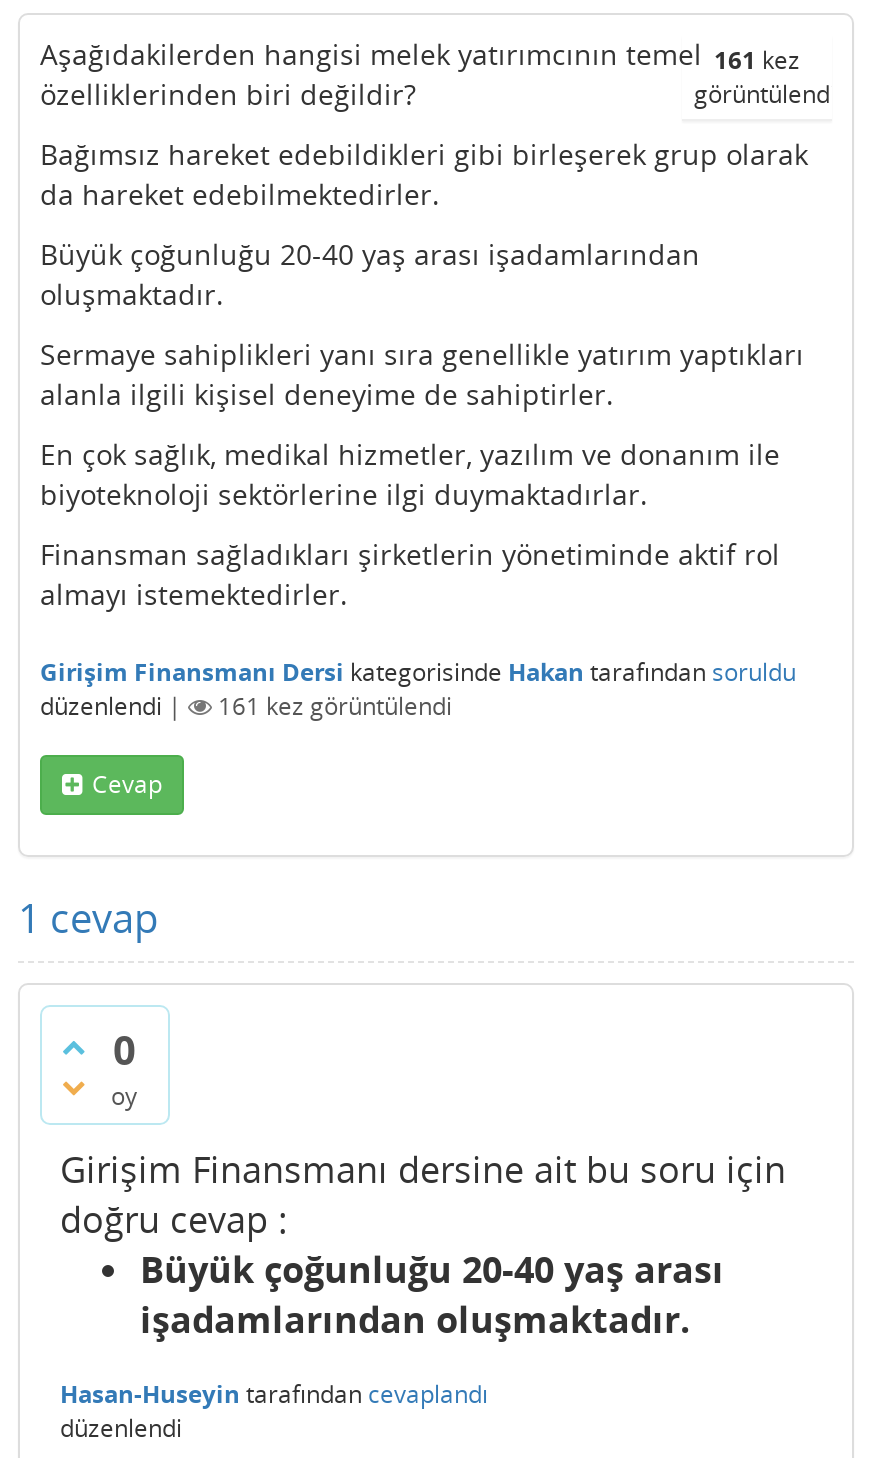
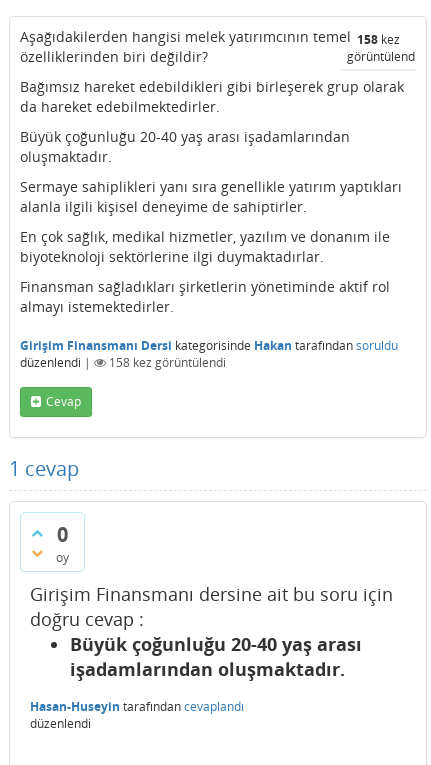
- Aşağıdakilerden hangisi melek yatırımcının temel 161 kez
+ Aşağıdakilerden hangisi melek yatırımcının temel 158 kez

- 161 kez görüntülendi
+ 158 kez görüntülendi
